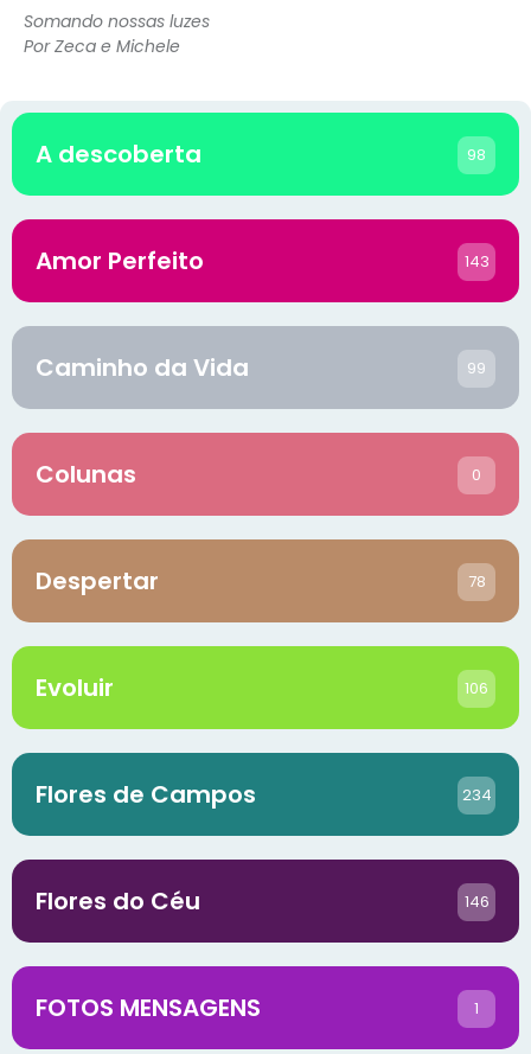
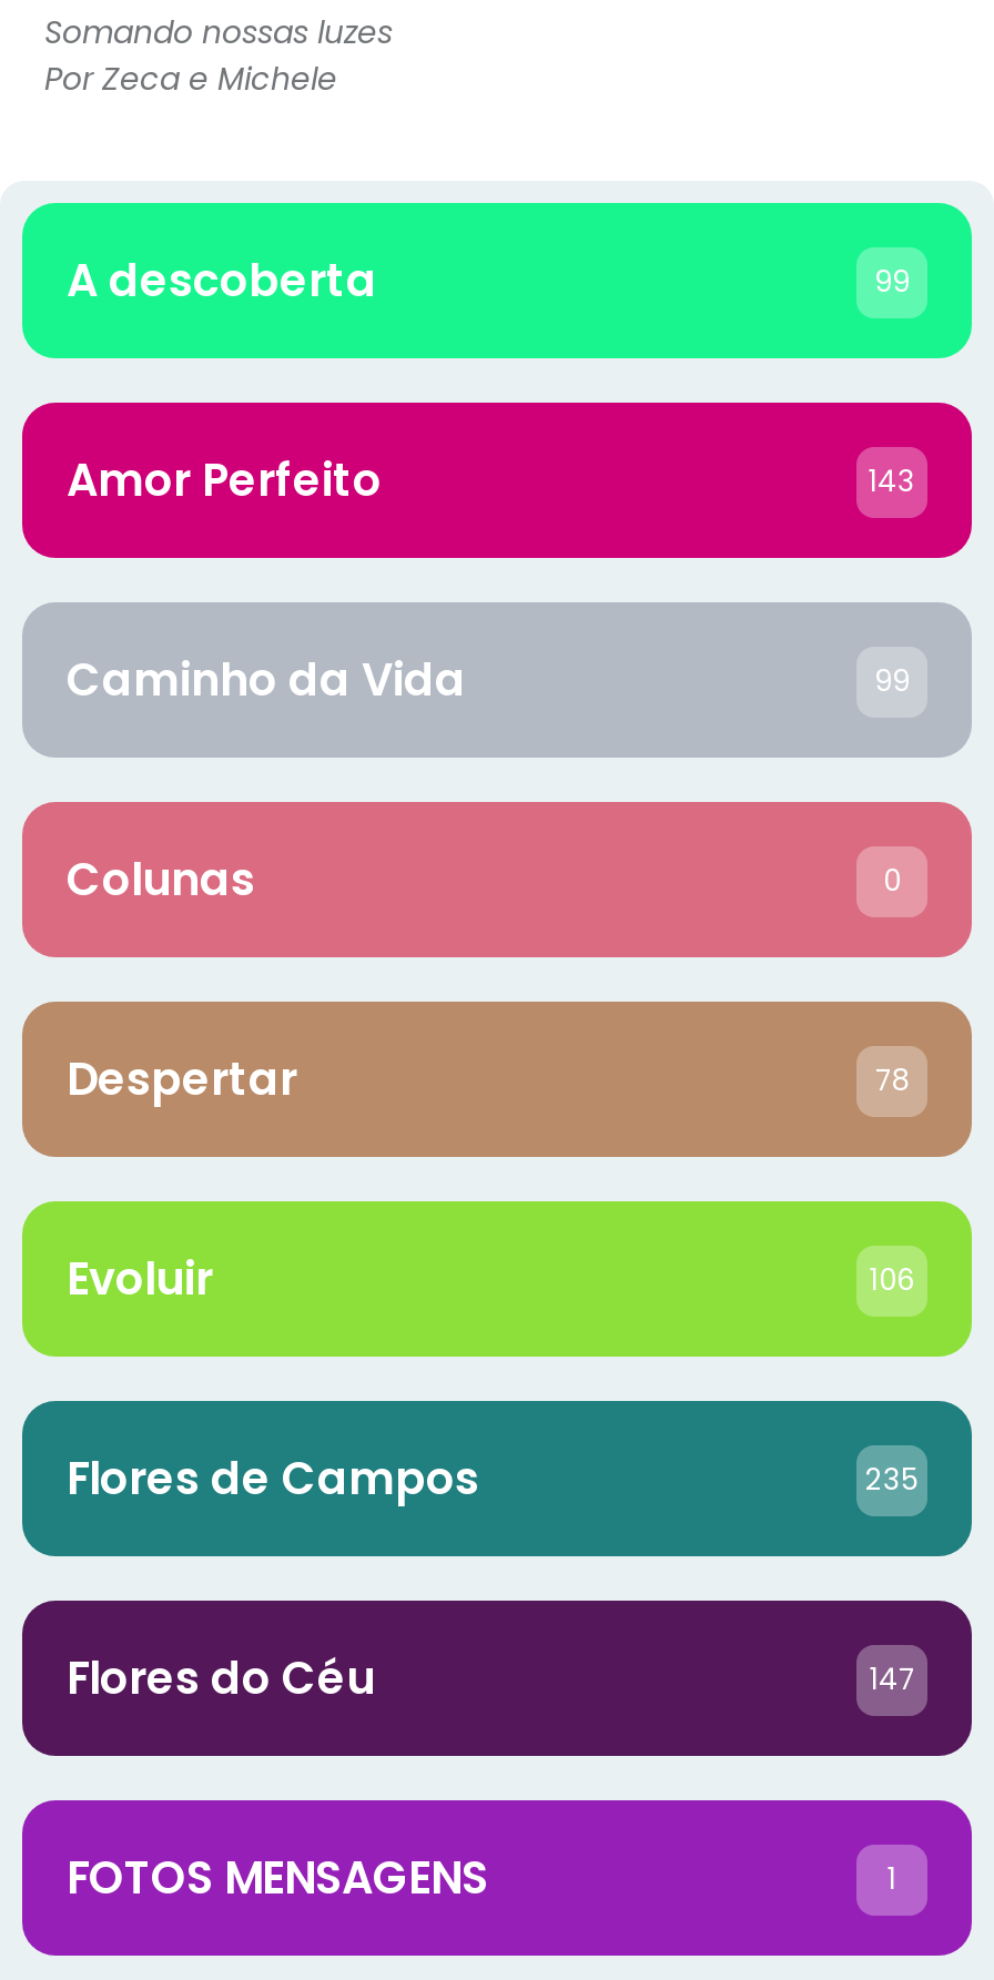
- 98
+ 99

- 234
+ 235

- 146
+ 147
